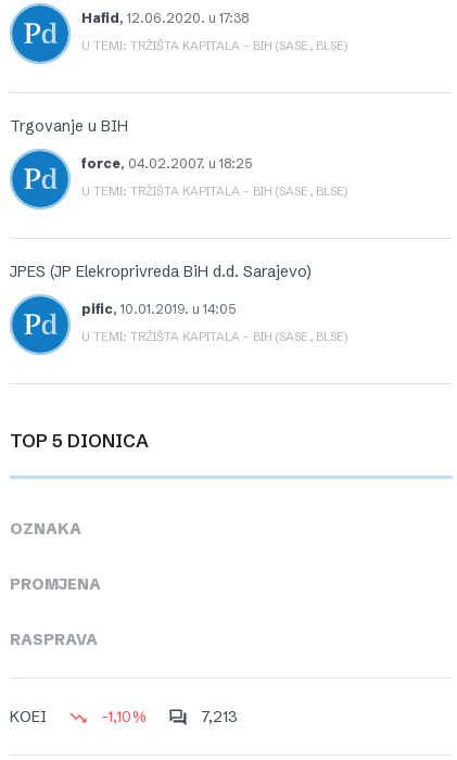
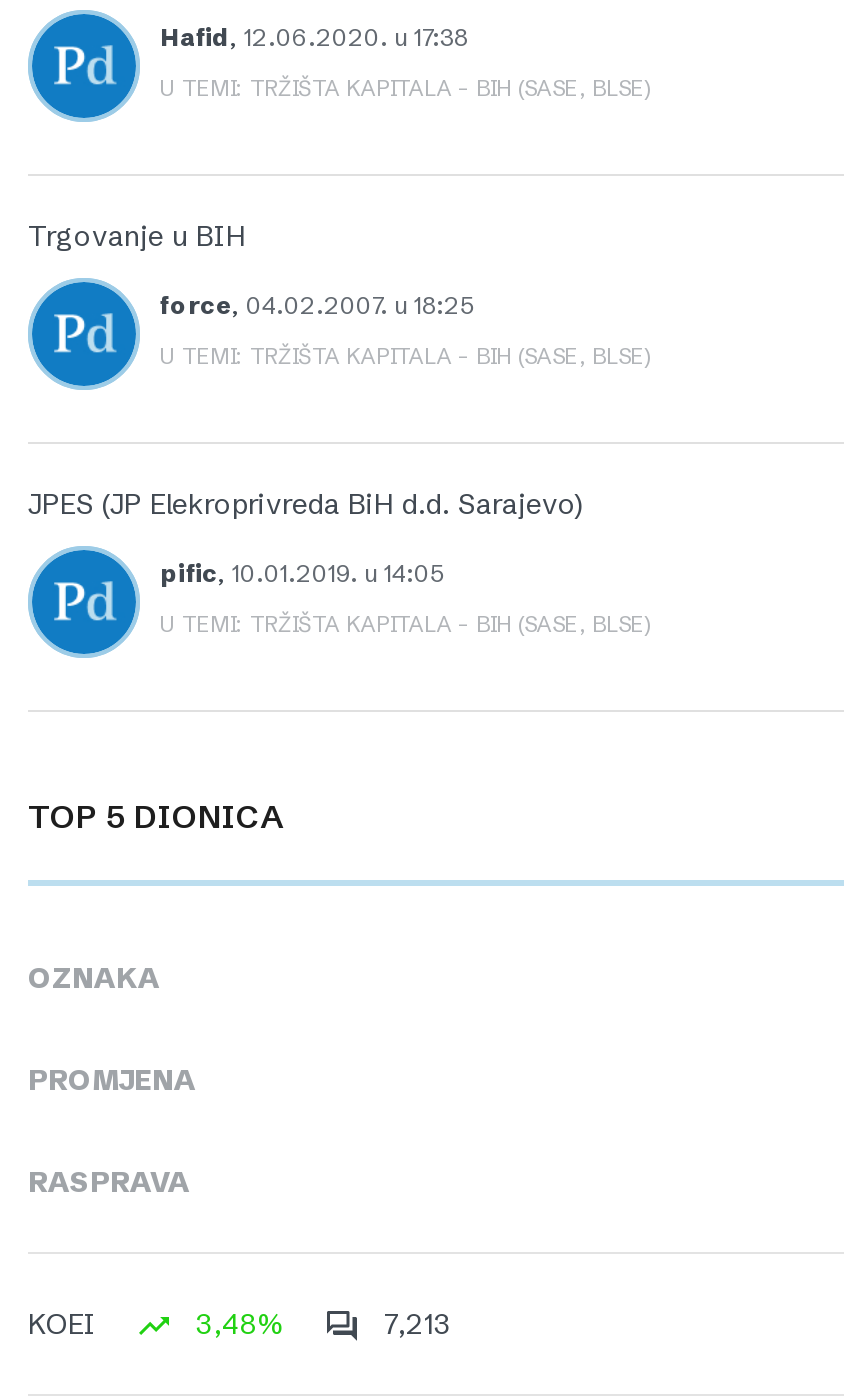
- -1,10%
+ 3,48%
